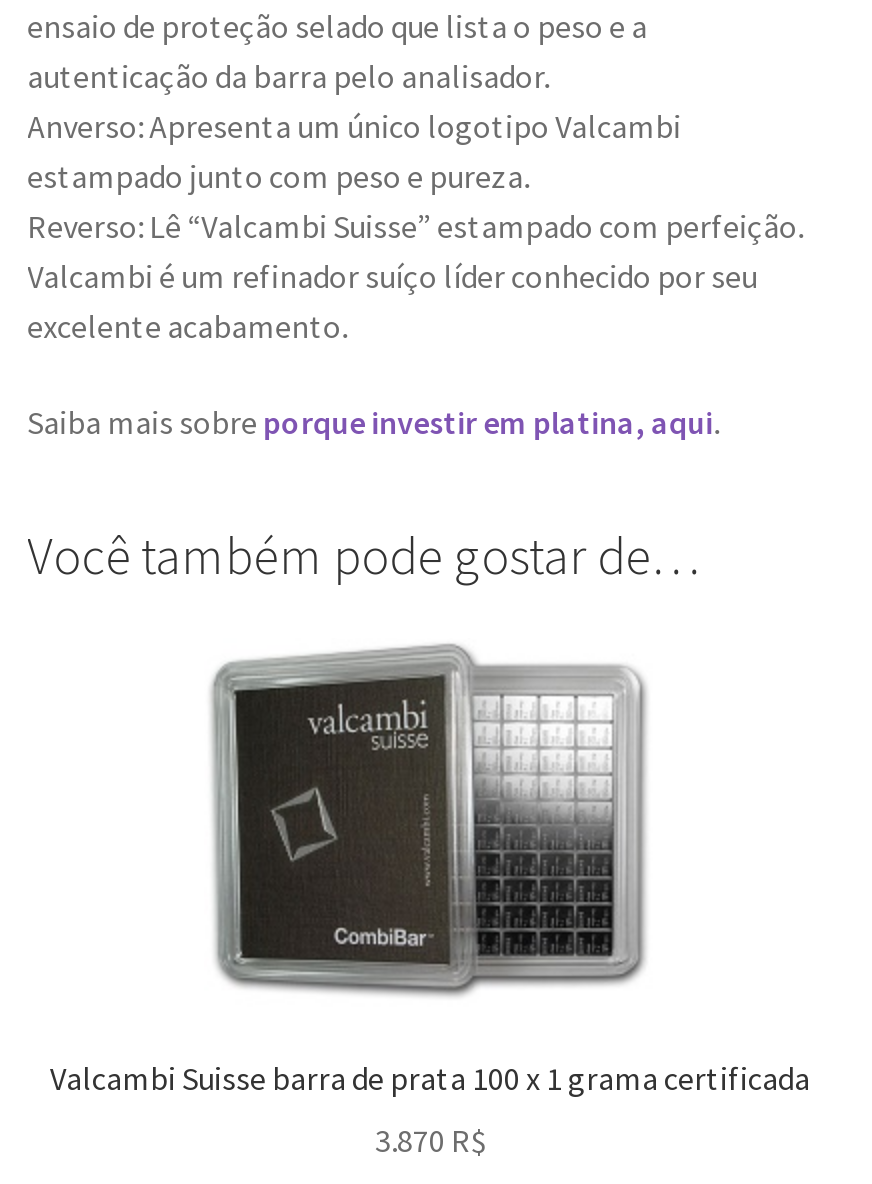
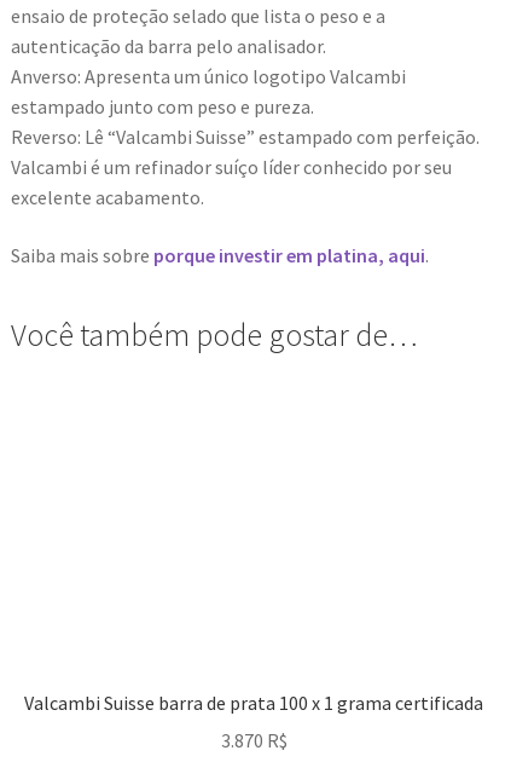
- [image]
